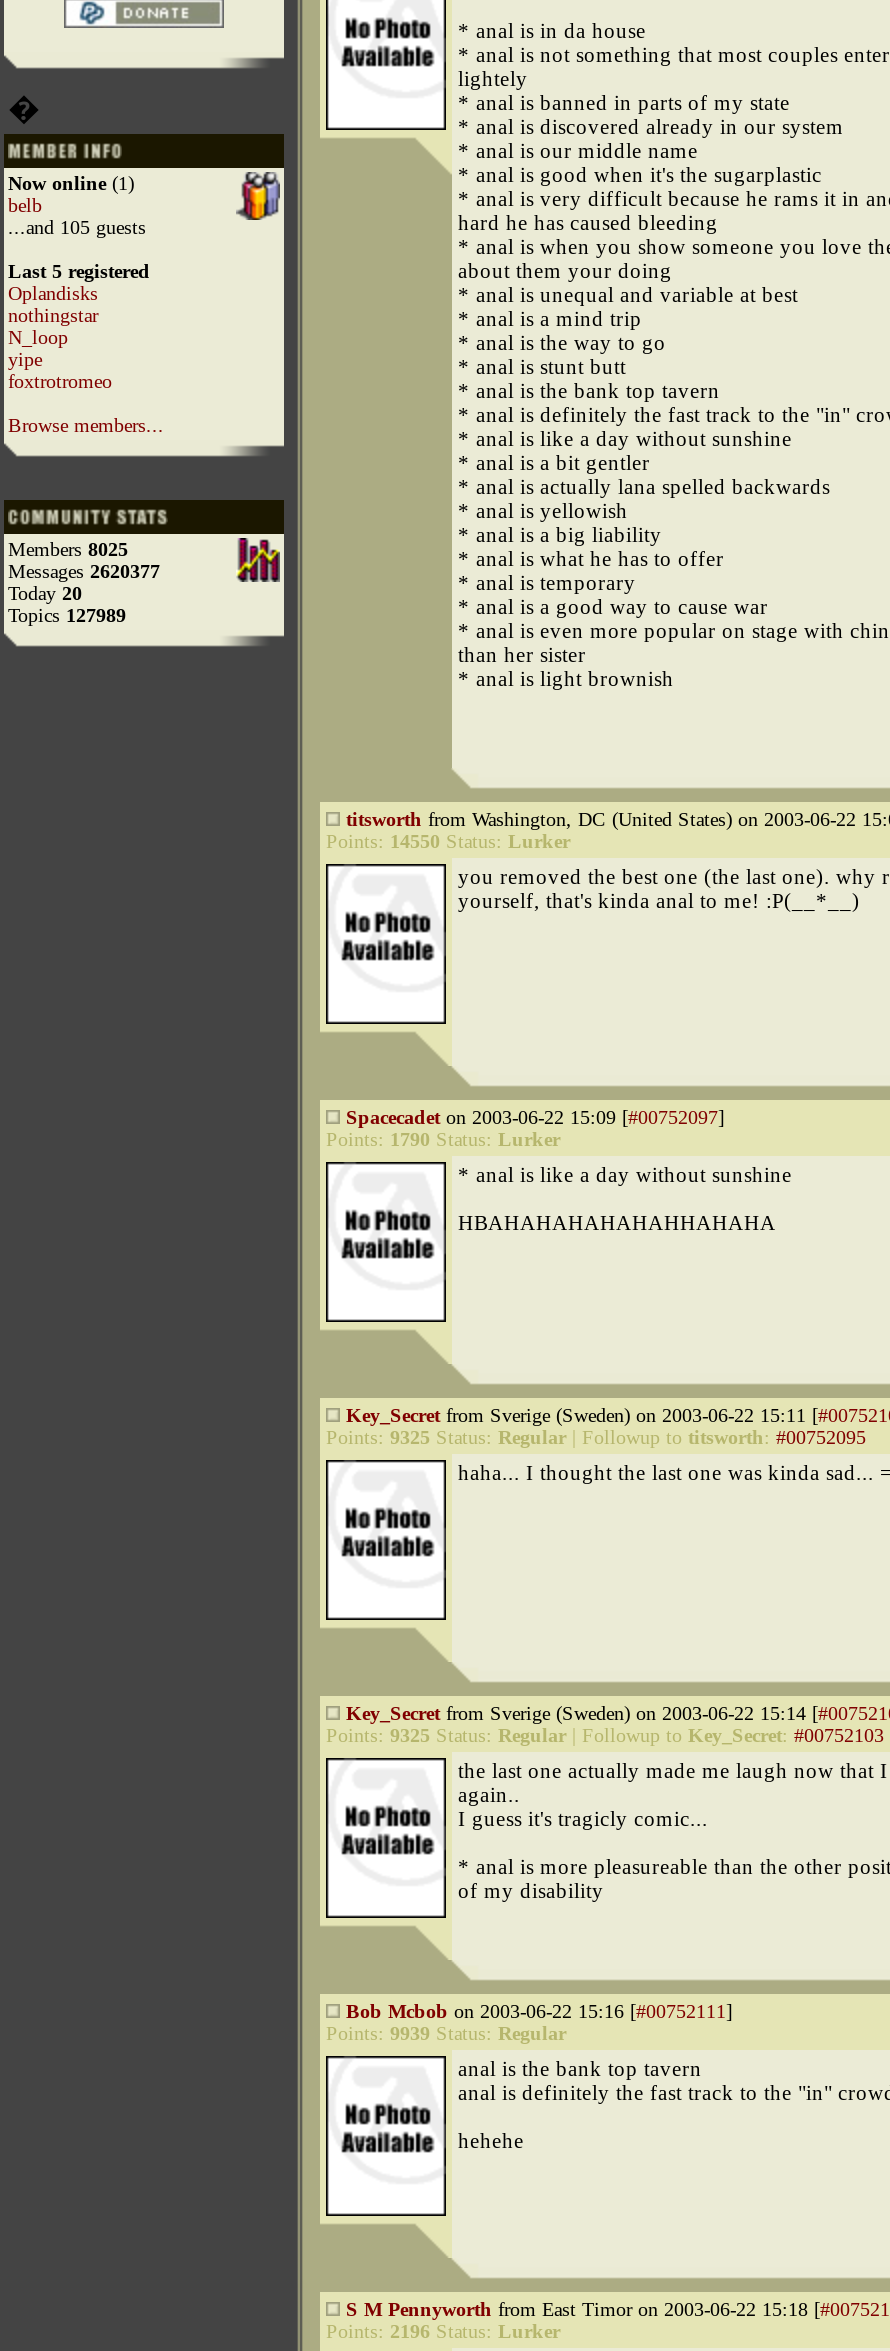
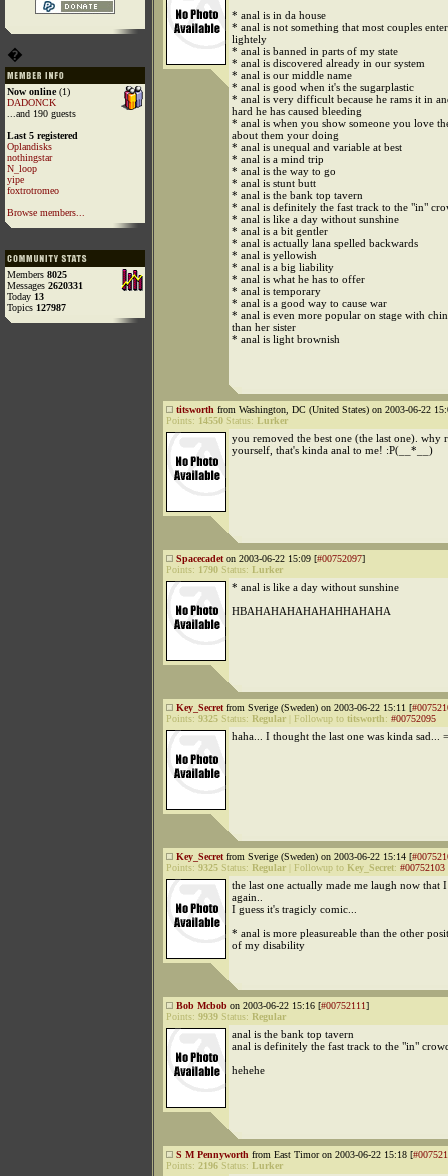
- belb
- ...and 105 guests
+ DADONCK
+ ...and 190 guests

- Messages 2620377
+ Messages 2620331

- Today20
+ Today13

- Topics 127989
+ Topics 127987
